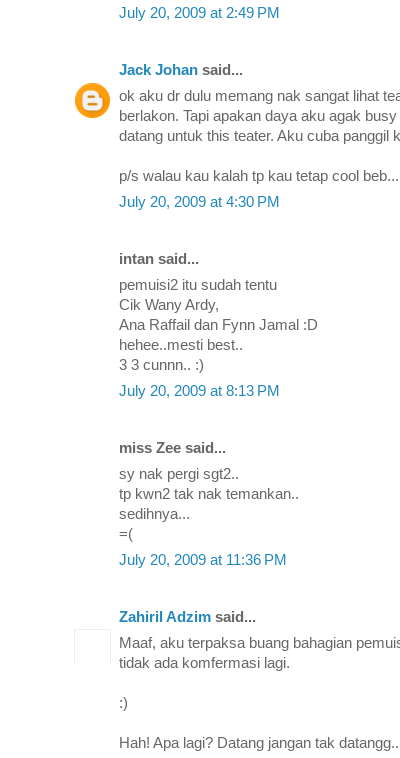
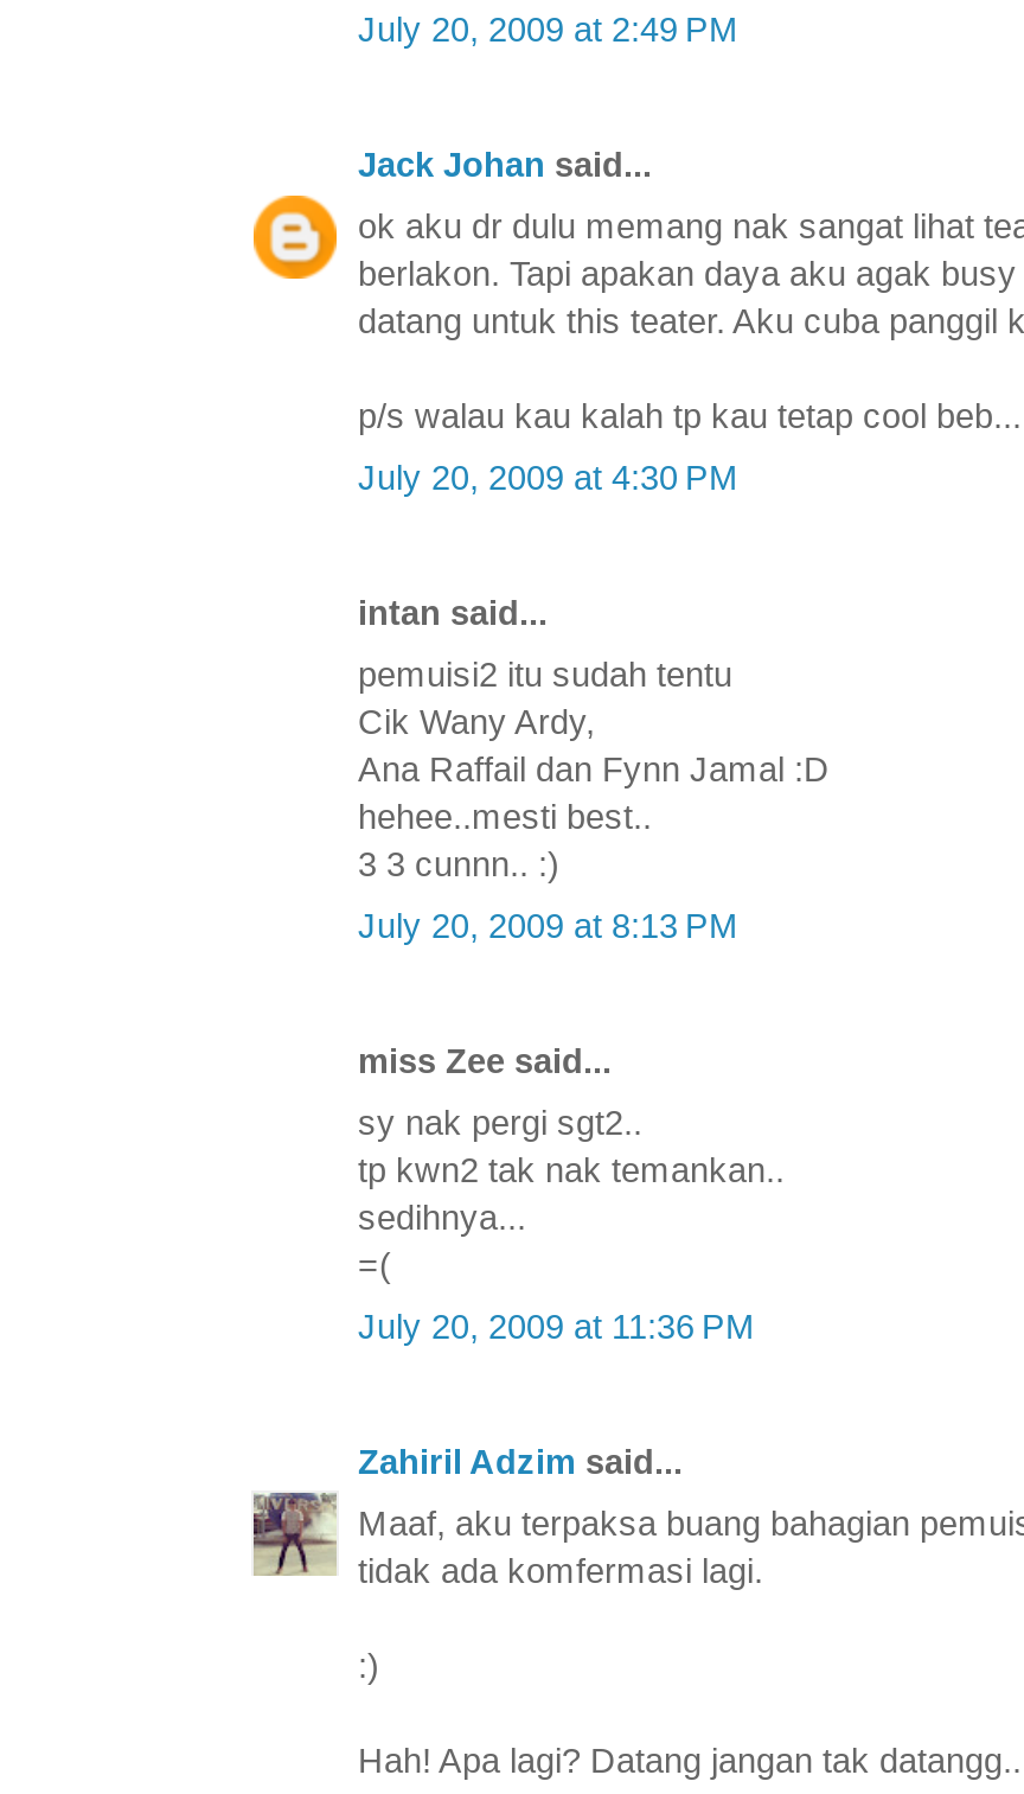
+ [image]
